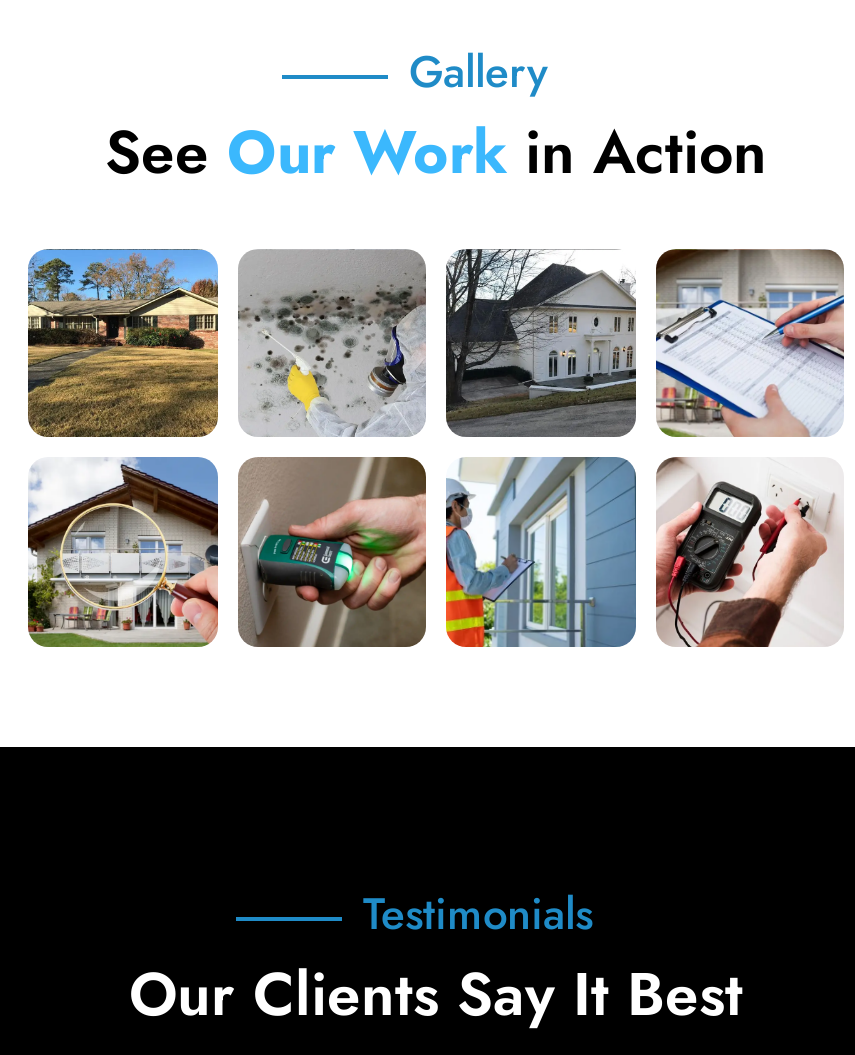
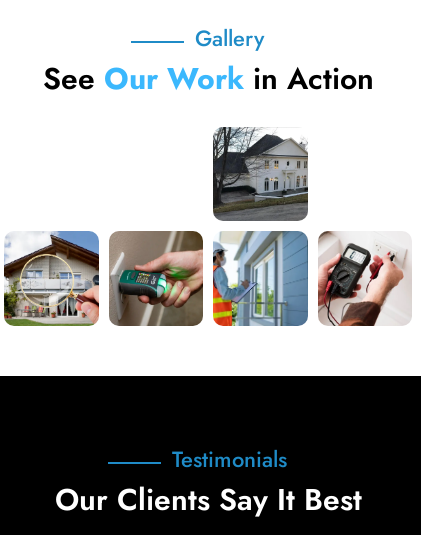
- [image]

- [image]

- [image]
